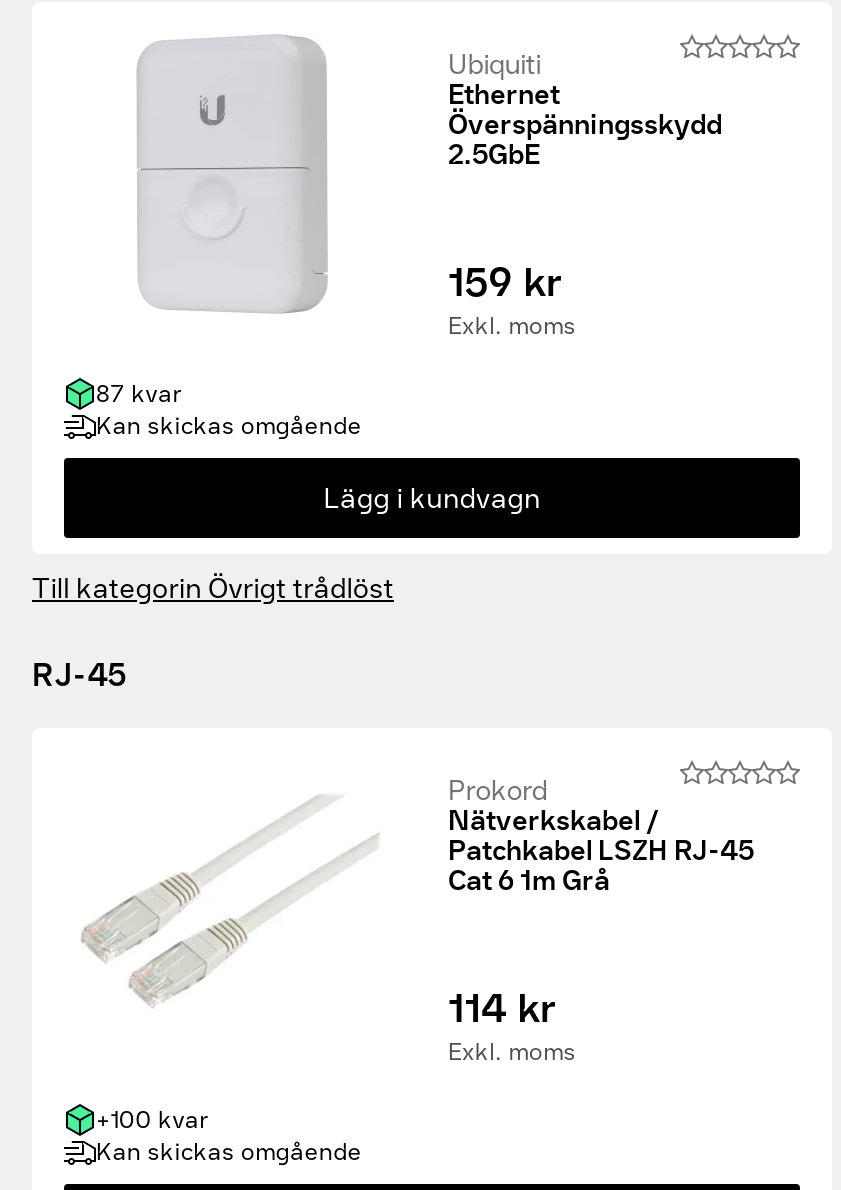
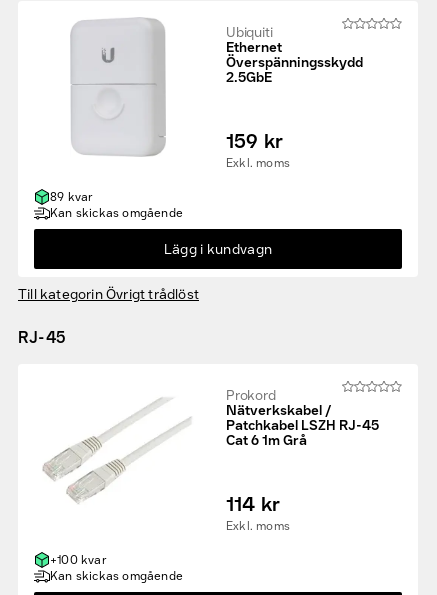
- 87 kvar
+ 89 kvar
